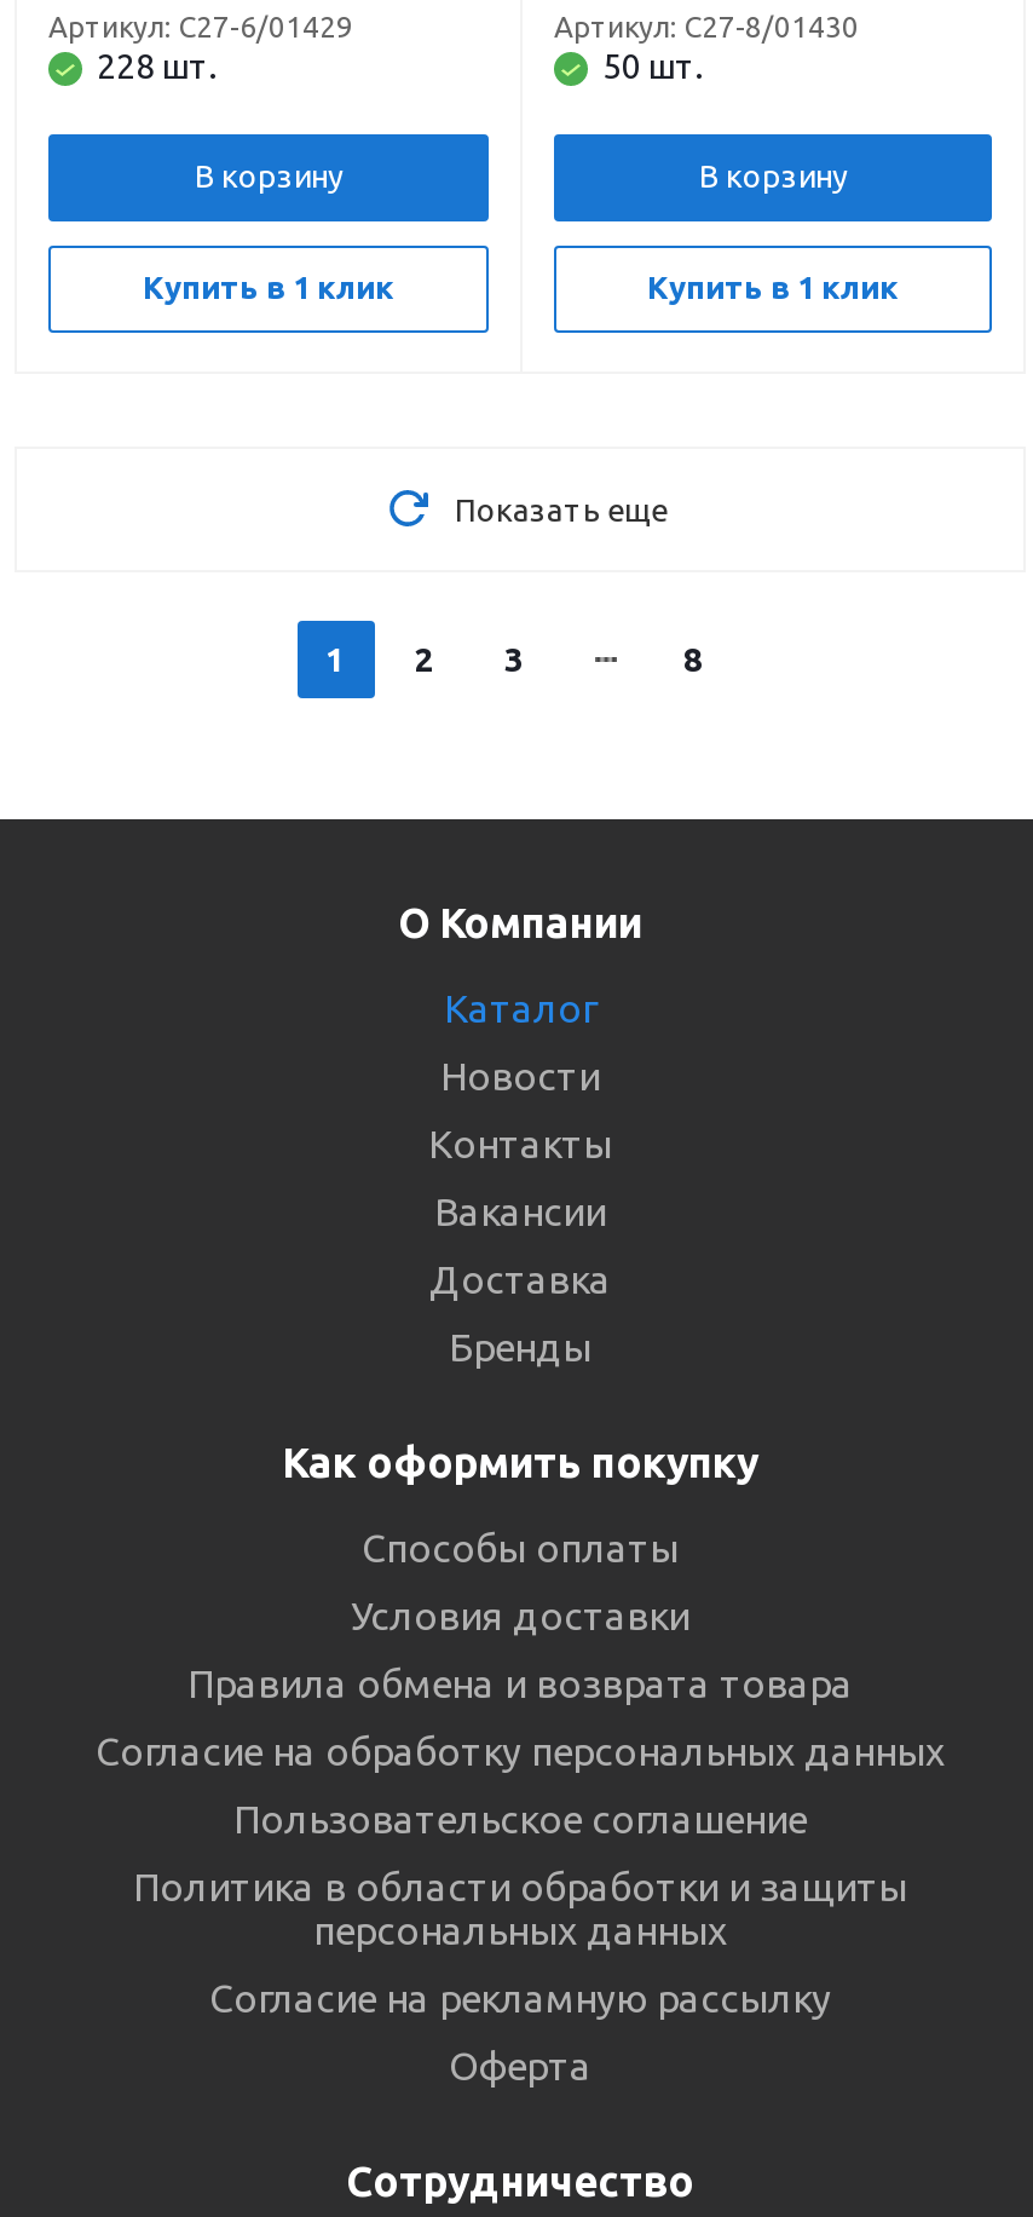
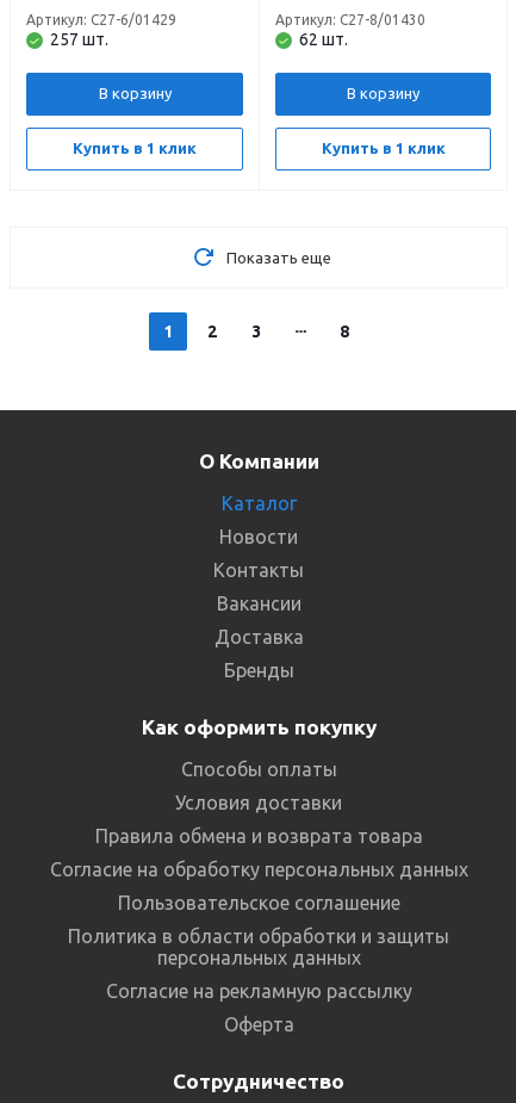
- 228 шт.
+ 257 шт.

- 50 шт.
+ 62 шт.
